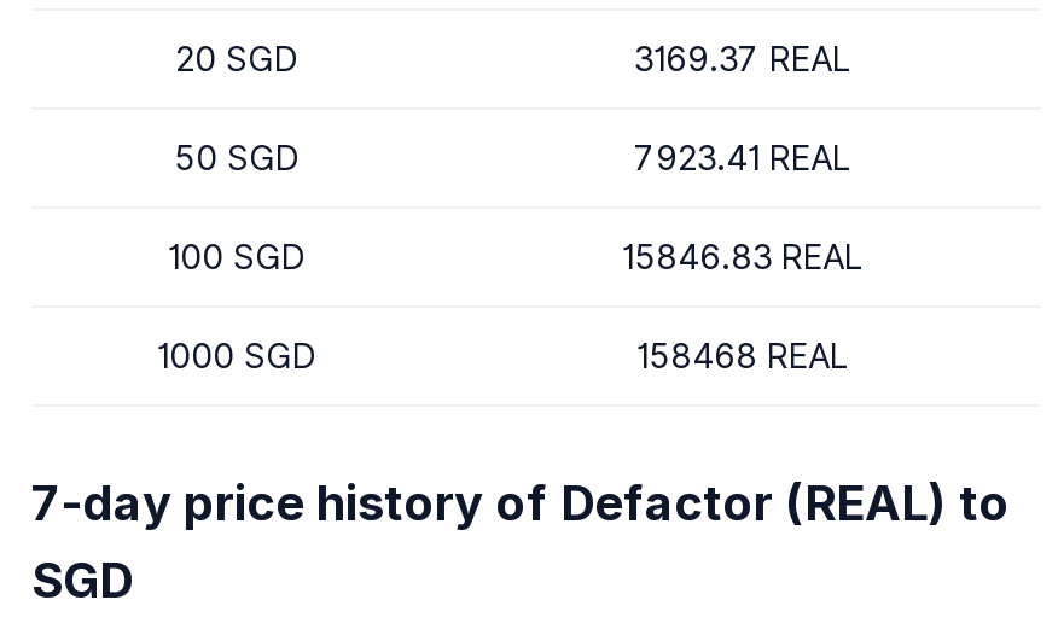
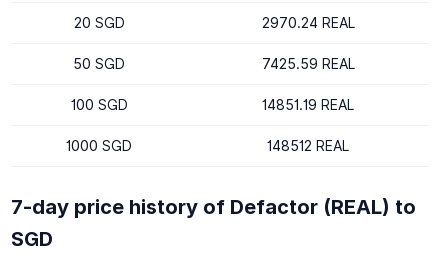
- 3169.37 REAL
+ 2970.24 REAL

- 7923.41 REAL
+ 7425.59 REAL

- 15846.83 REAL
+ 14851.19 REAL

- 158468 REAL
+ 148512 REAL
